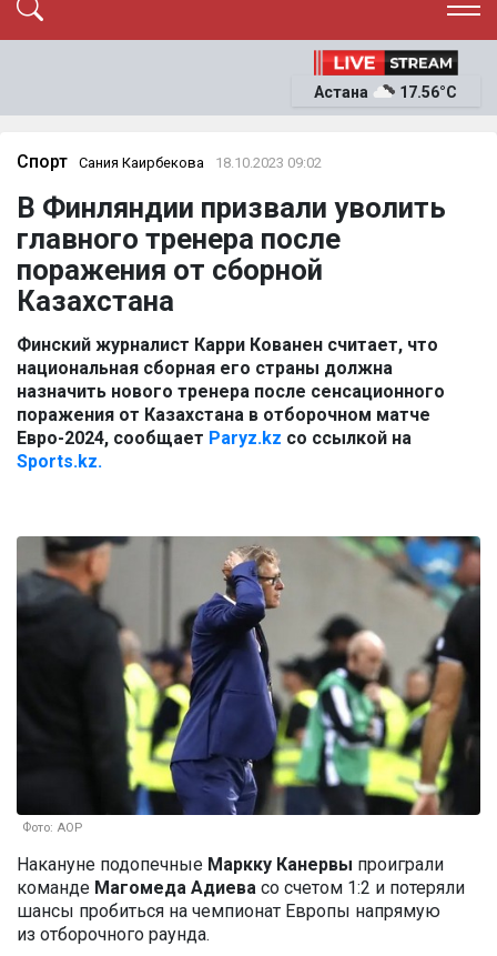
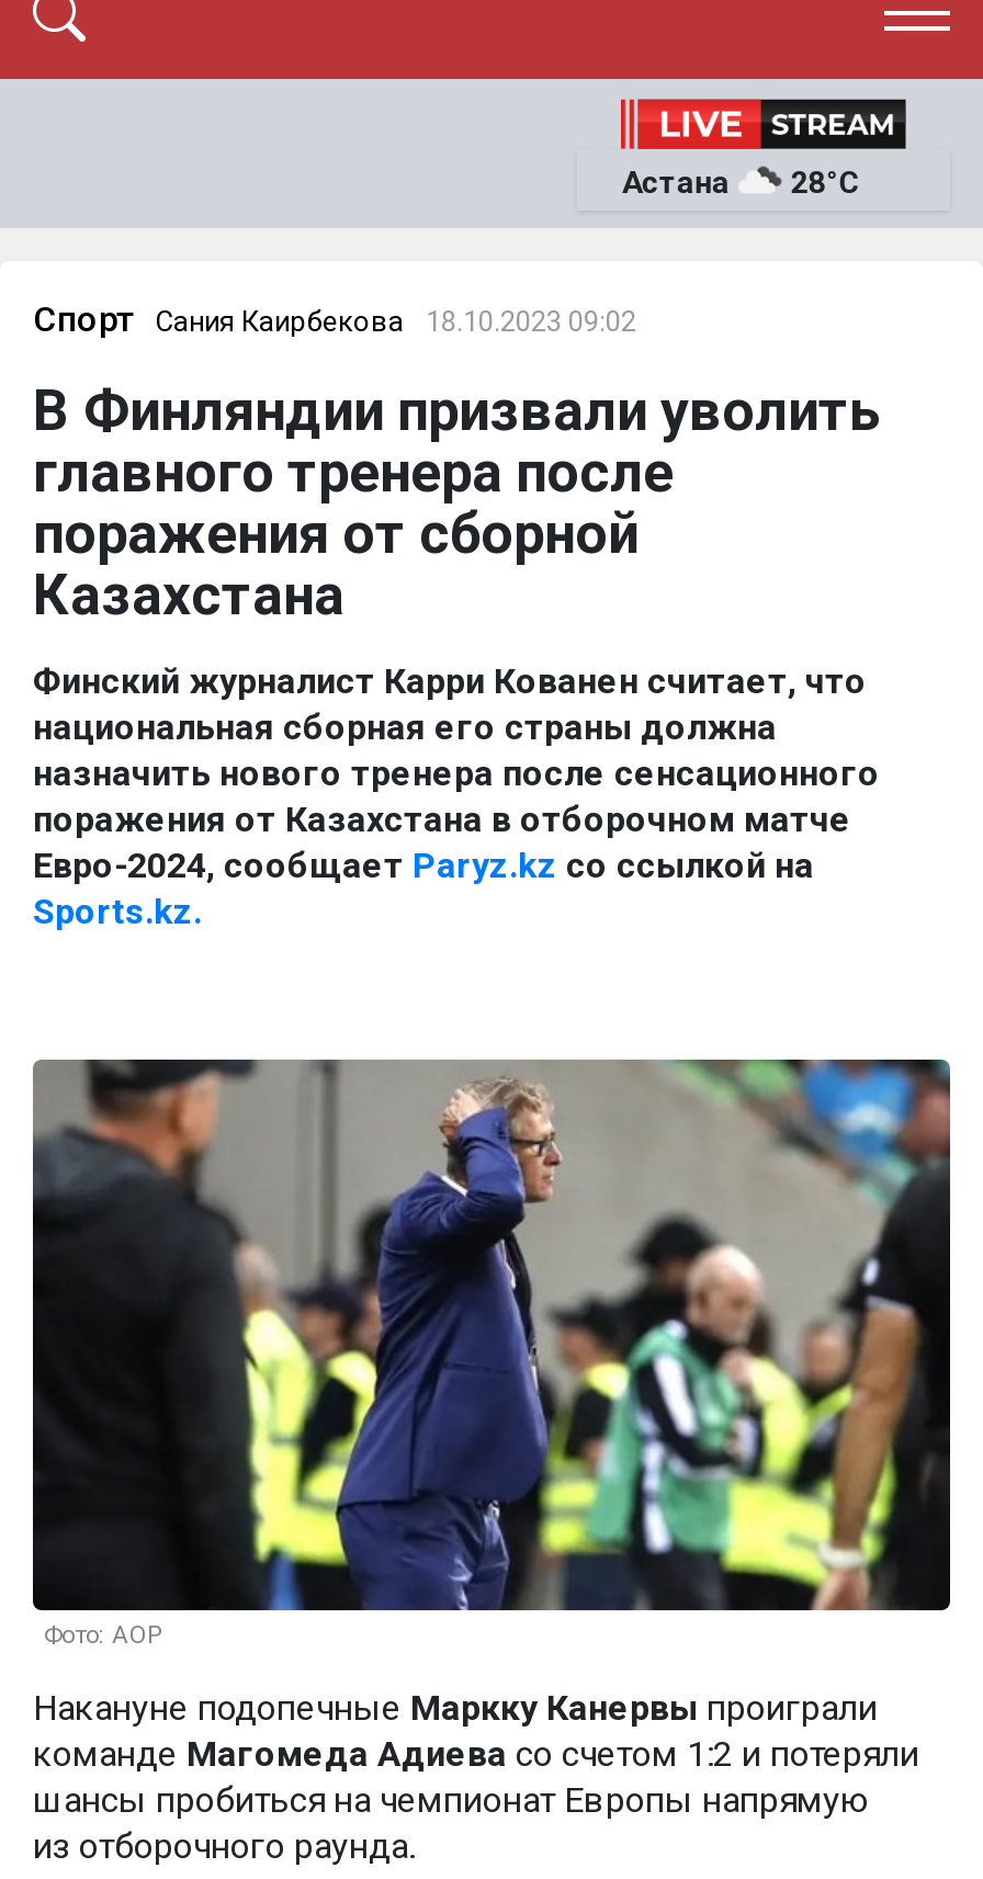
- 17.56°C
+ 28°C
